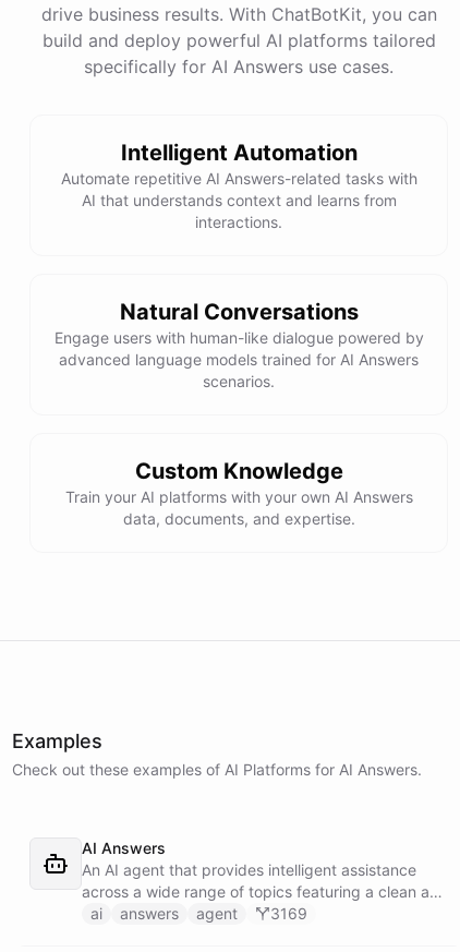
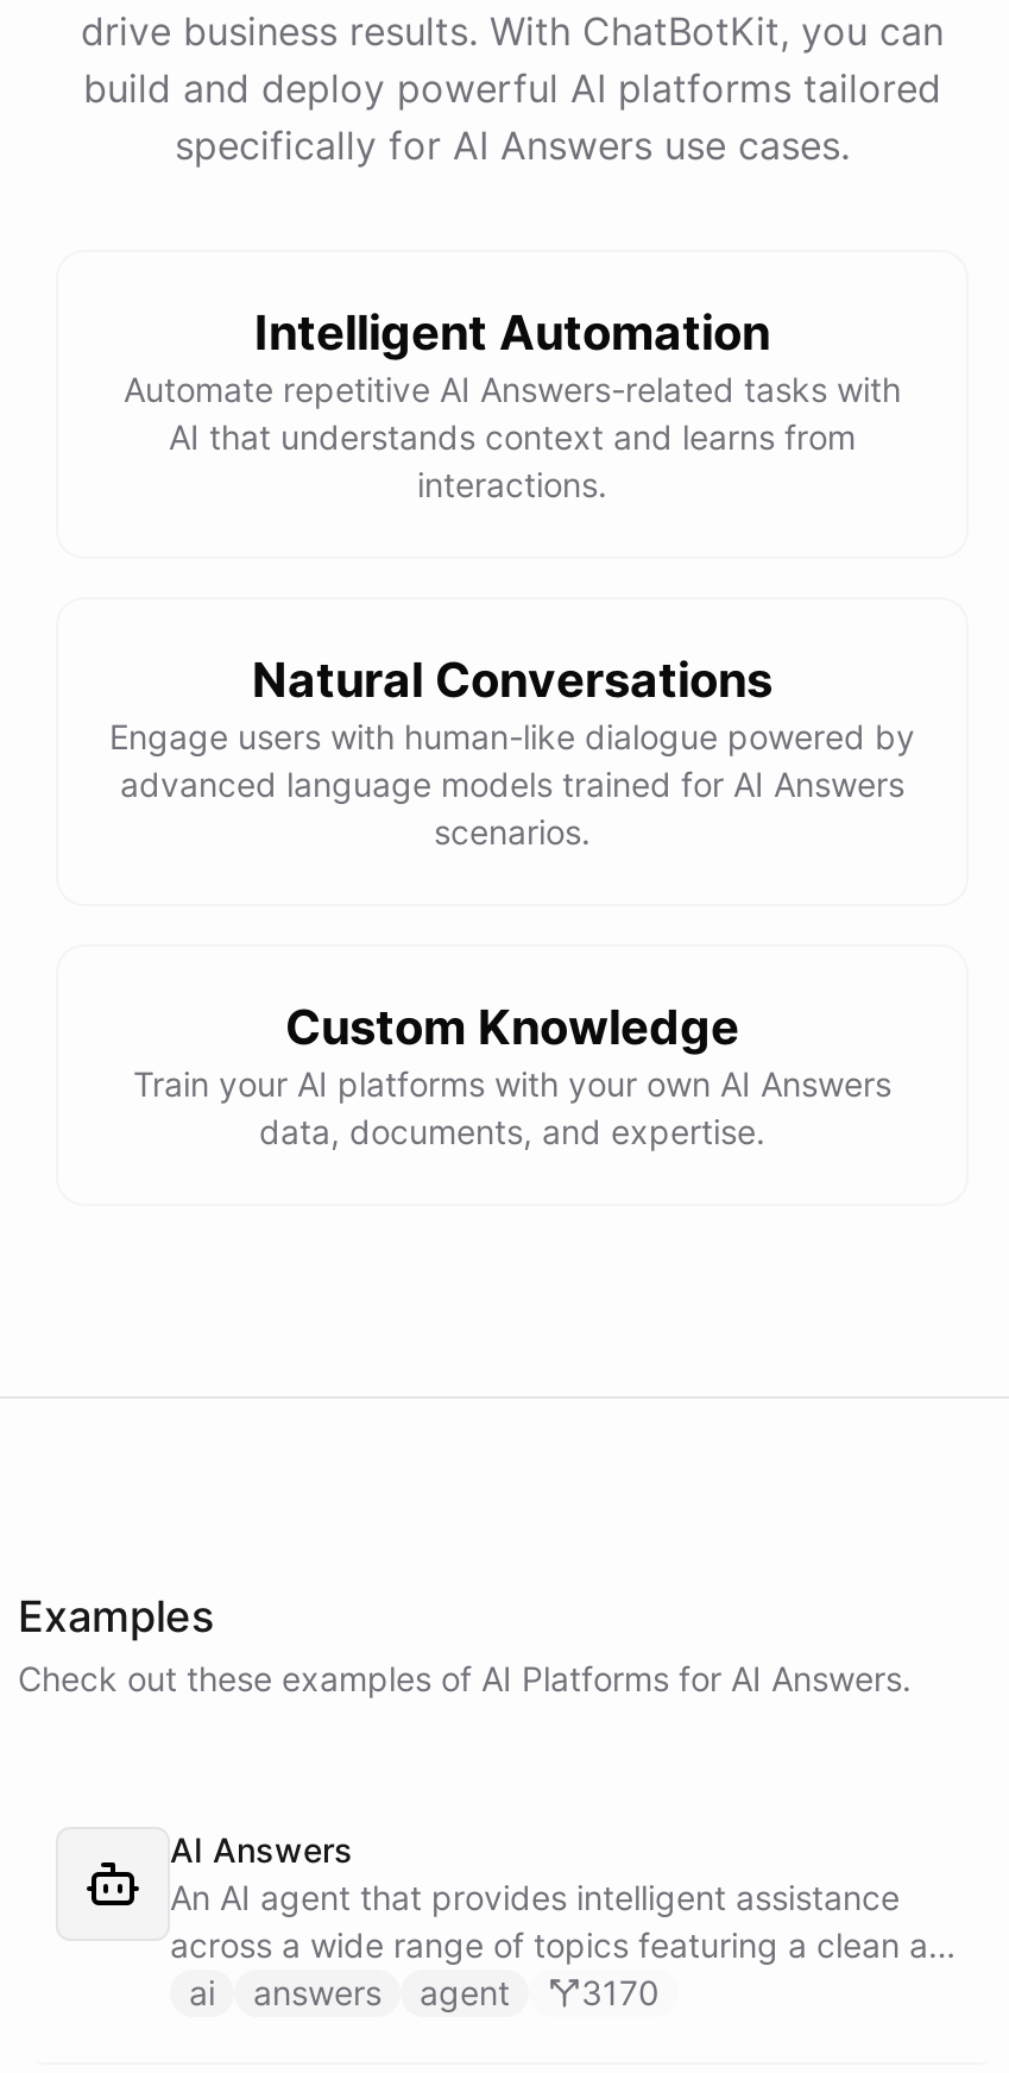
- 3169
+ 3170
